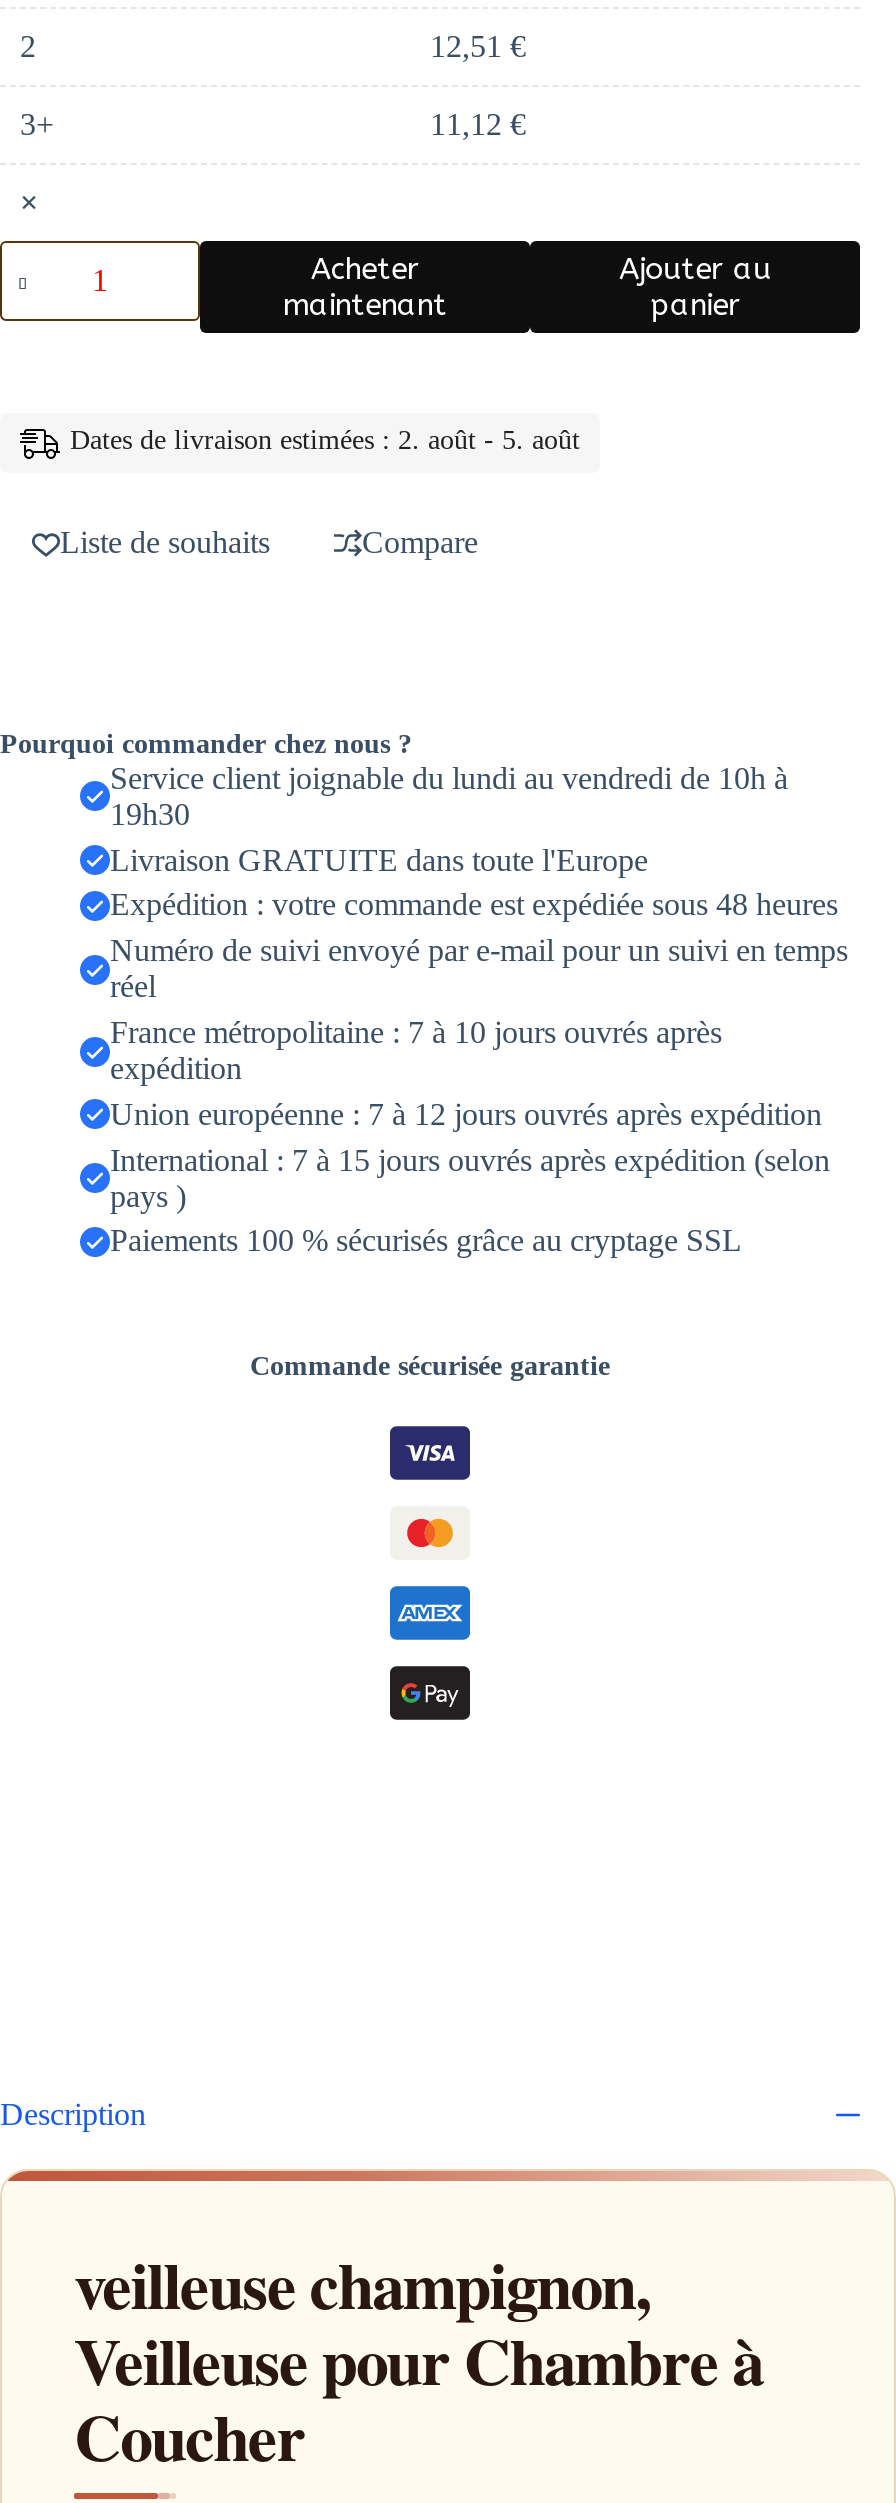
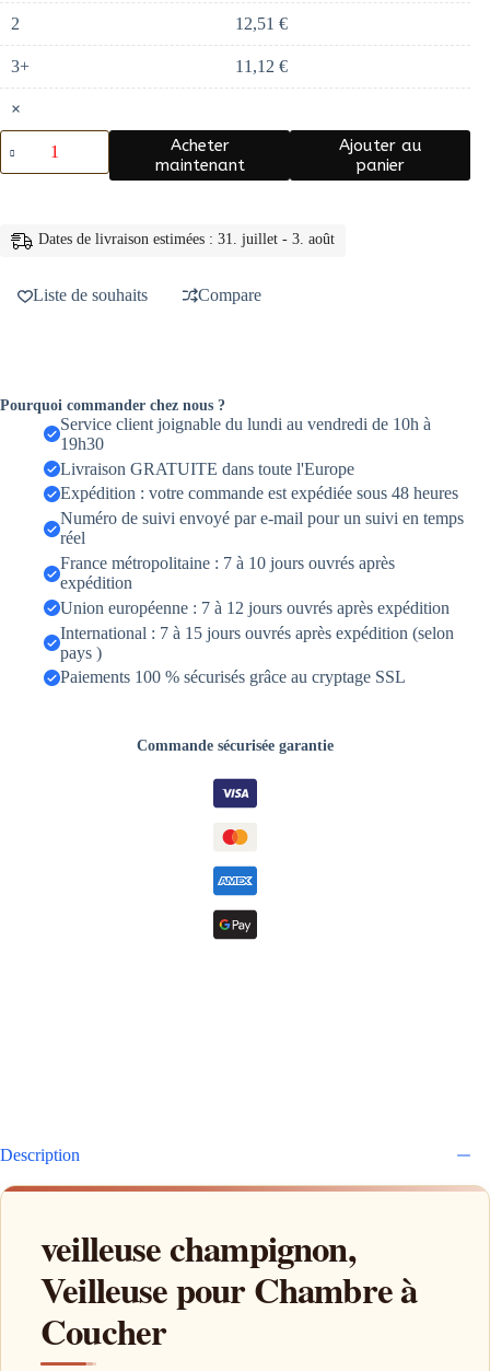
- Dates de livraison estimées : 2. août - 5. août
+ Dates de livraison estimées : 31. juillet - 3. août
